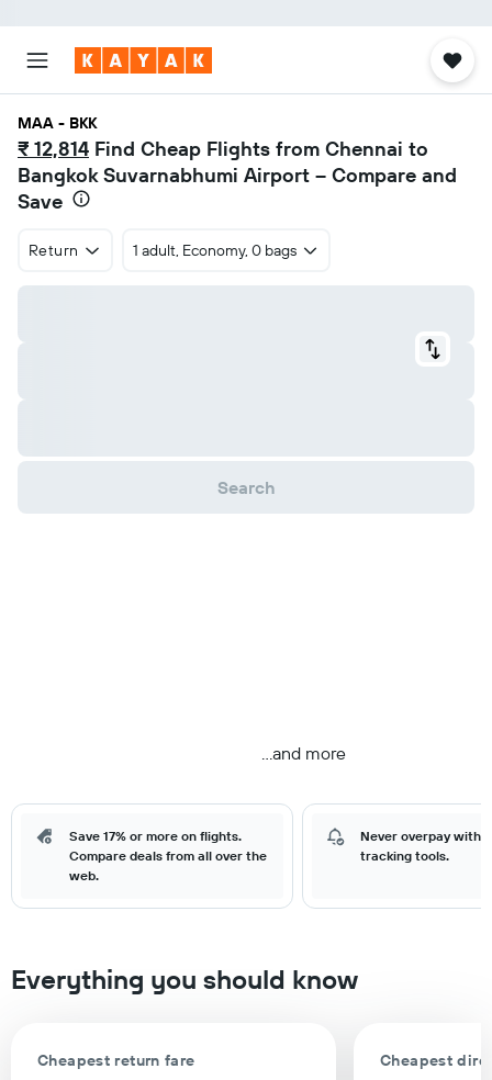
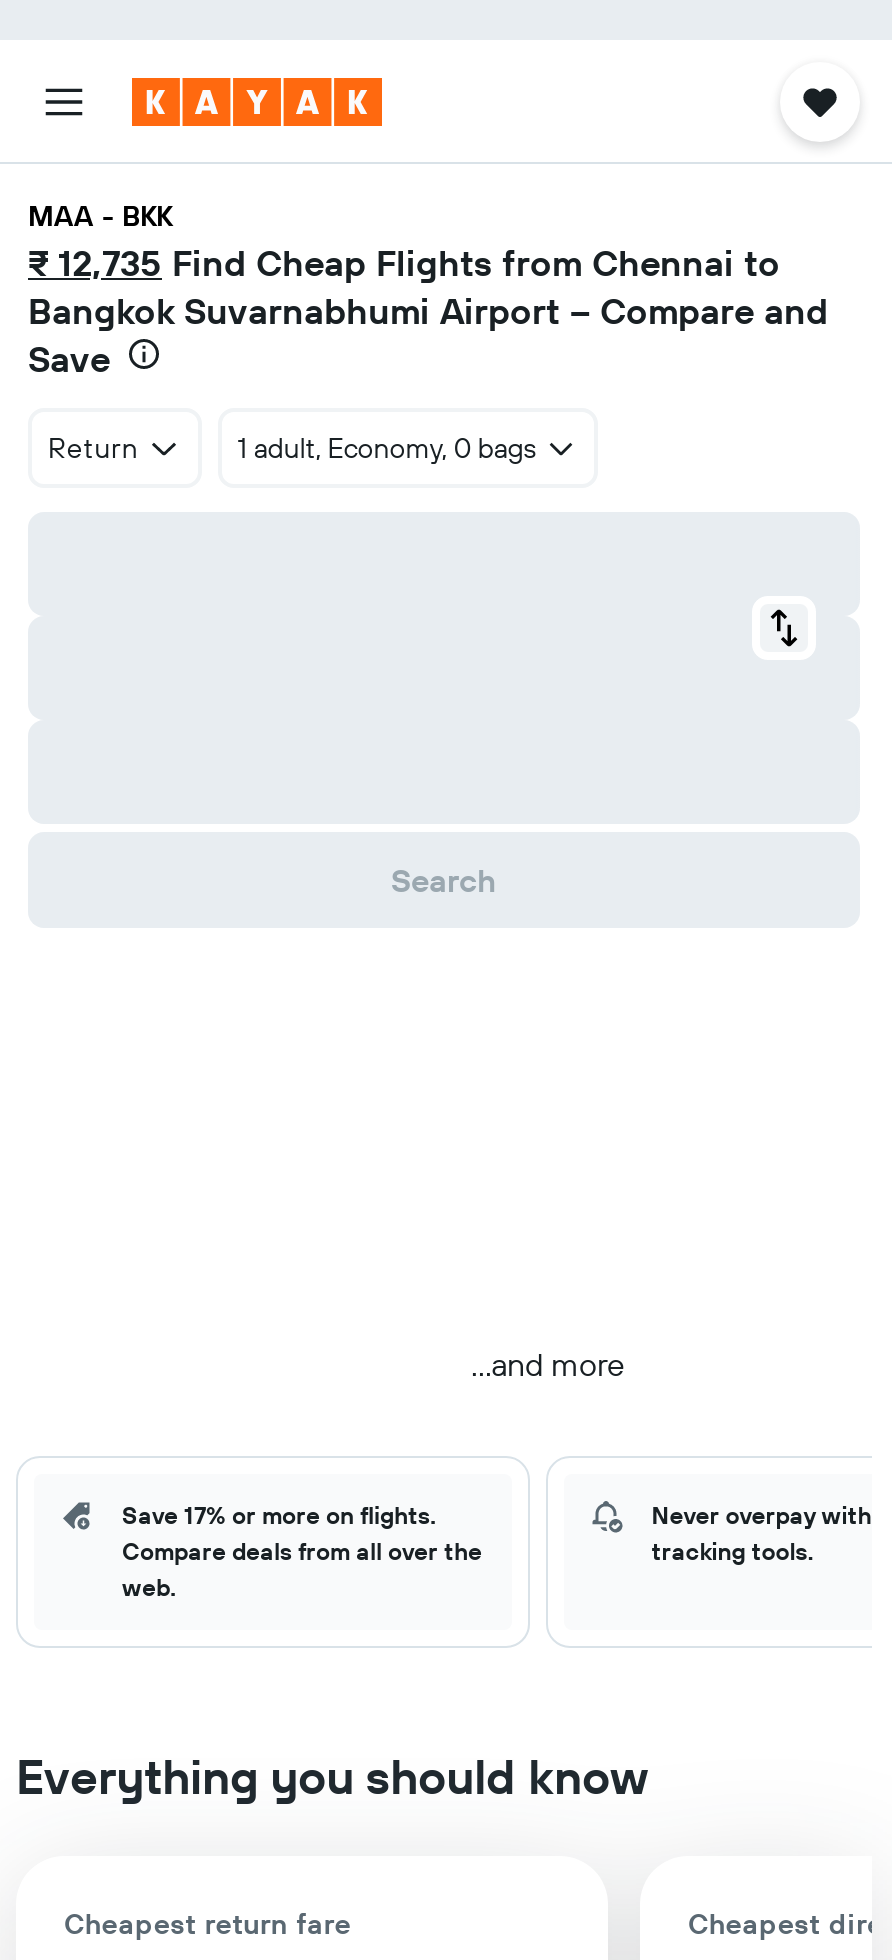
- ₹ 12,814 Find Cheap Flights from Chennai to
+ ₹ 12,735 Find Cheap Flights from Chennai to
